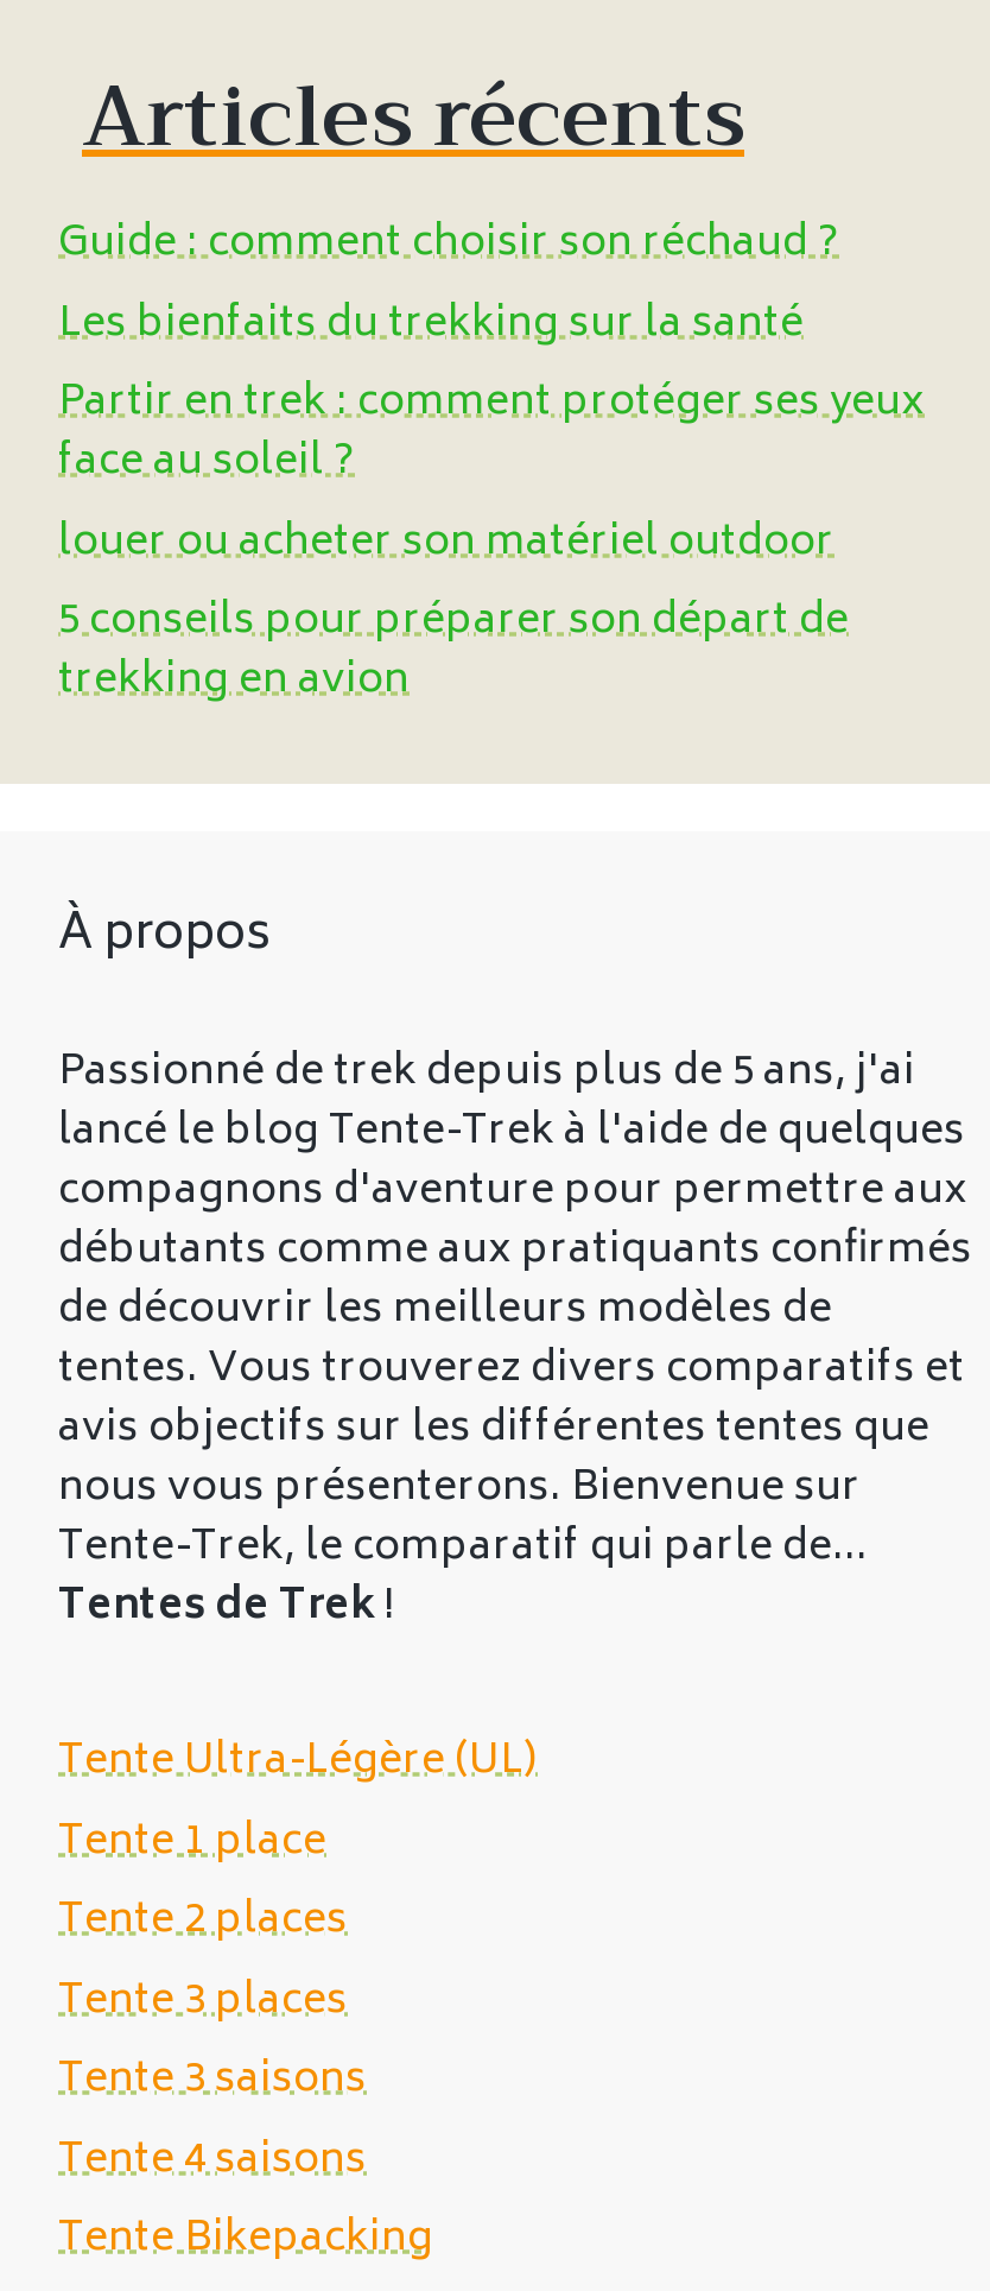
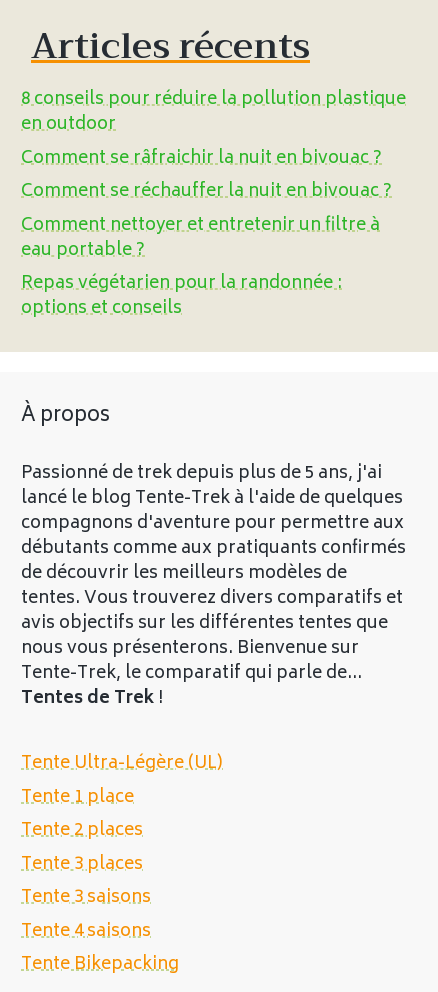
- Guide : comment choisir son réchaud ?
- Les bienfaits du trekking sur la santé
- Partir en trek : comment protéger ses yeux
- face au soleil ?
- louer ou acheter son matériel outdoor
- 5 conseils pour préparer son départ de
- trekking en avion
+ 8 conseils pour réduire la pollution plastique
+ en outdoor
+ Comment se râfraichir la nuit en bivouac ?
+ Comment se réchauffer la nuit en bivouac ?
+ Comment nettoyer et entretenir un filtre à
+ eau portable ?
+ Repas végétarien pour la randonnée :
+ options et conseils
